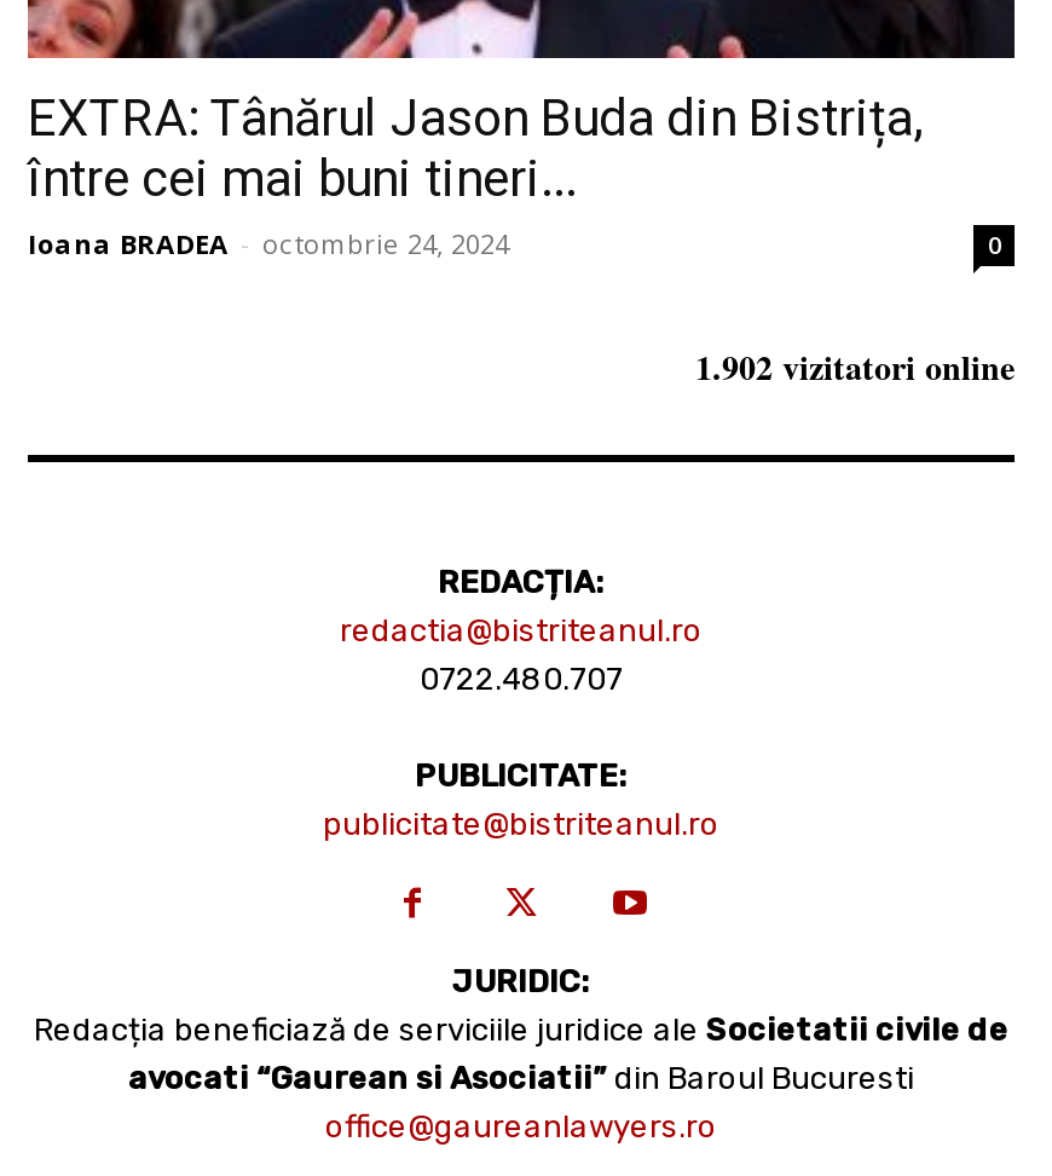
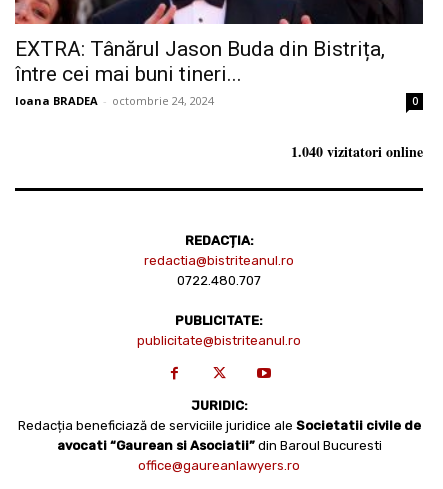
- 1.902 vizitatori online
+ 1.040 vizitatori online
